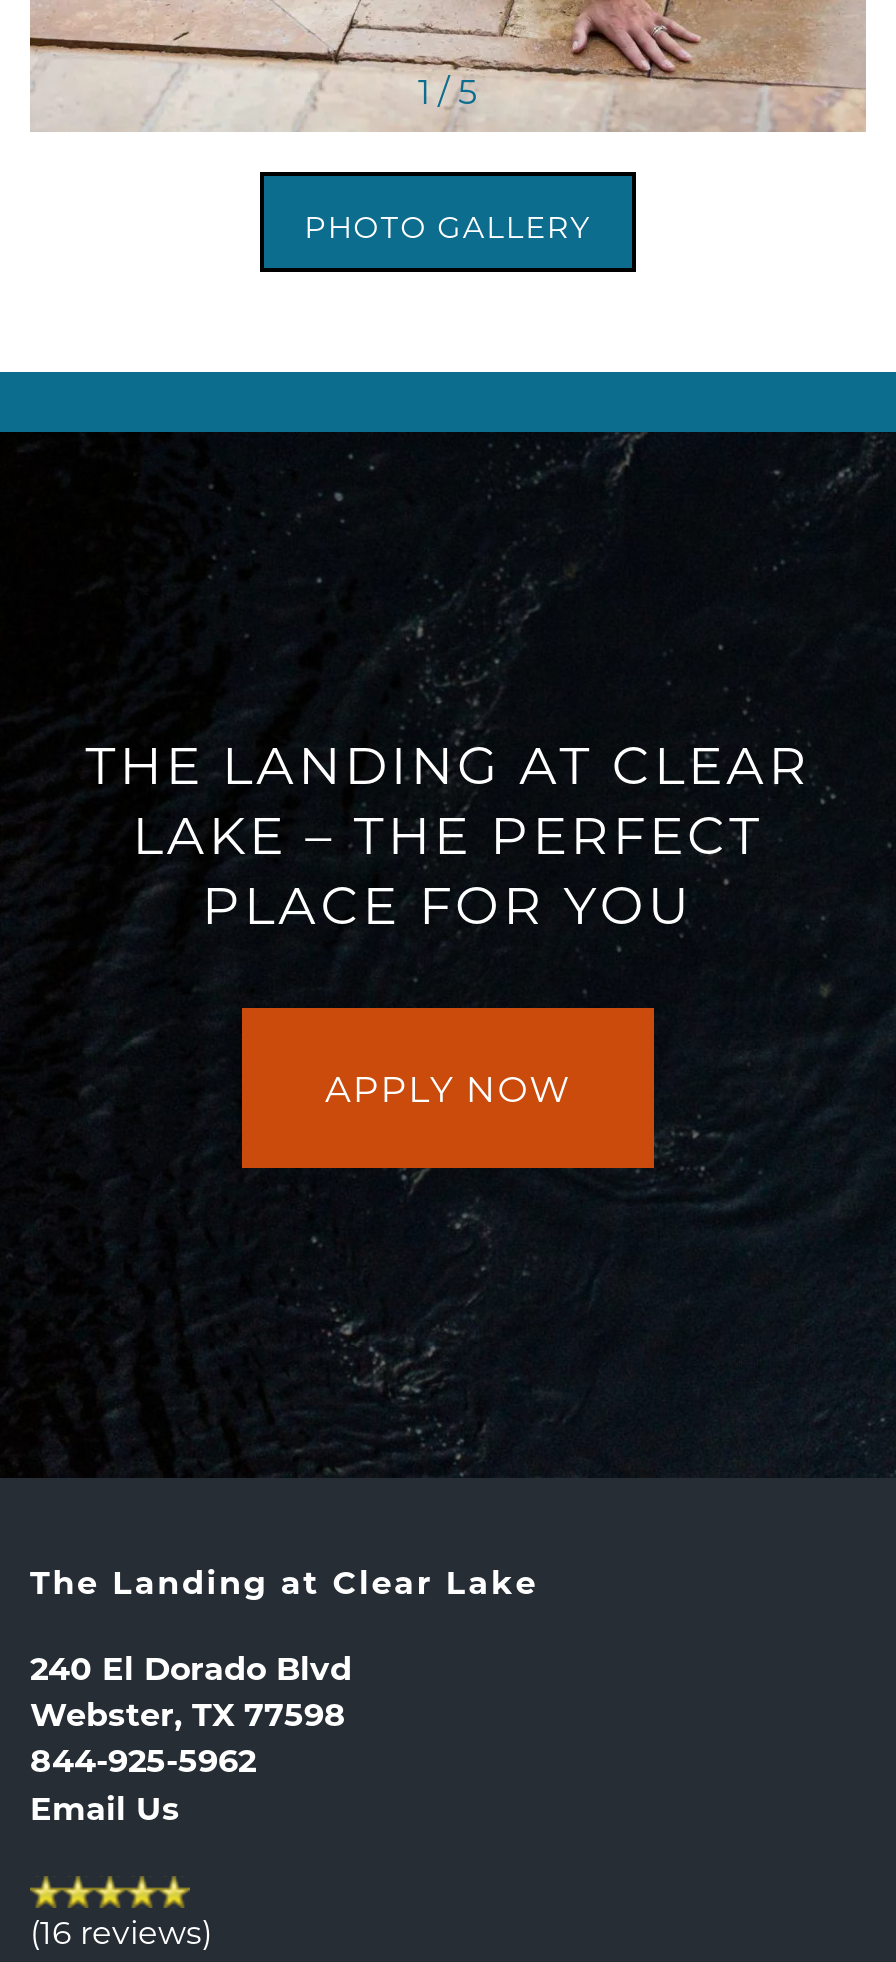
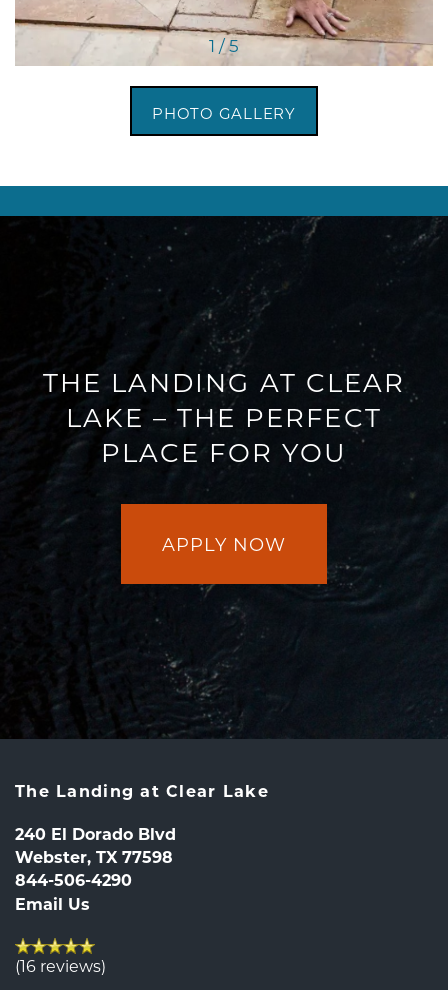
- 844-925-5962
+ 844-506-4290
